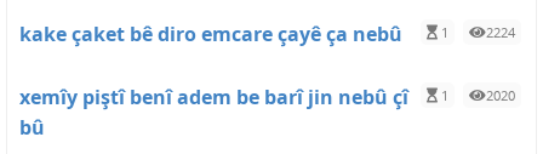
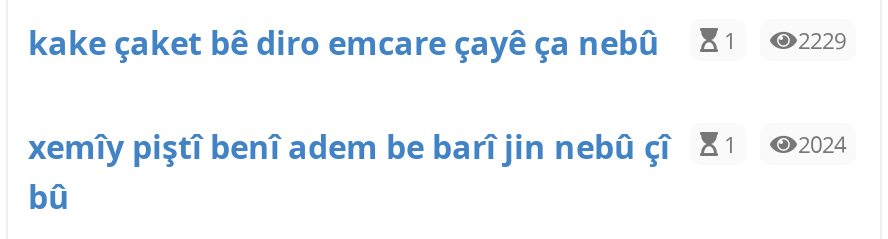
- kake çaket bê diro emcare çayê ça nebû 1 2224
+ kake çaket bê diro emcare çayê ça nebû 1 2229

- xemîy piştî benî adem be barî jin nebû çî 1 2020
+ xemîy piştî benî adem be barî jin nebû çî 1 2024
